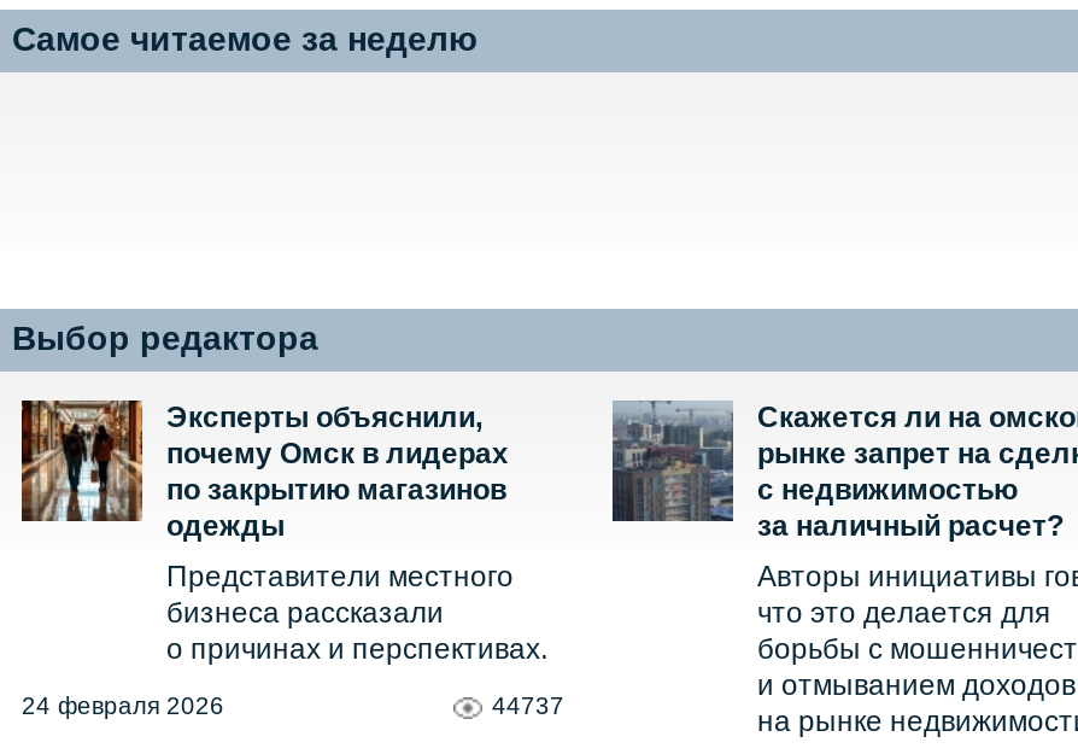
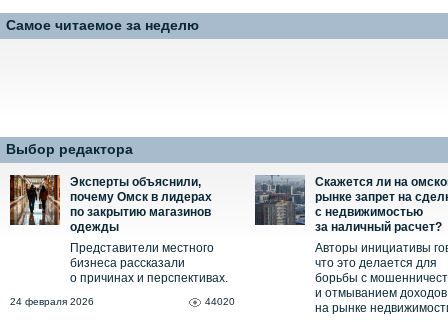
- 44737
+ 44020
